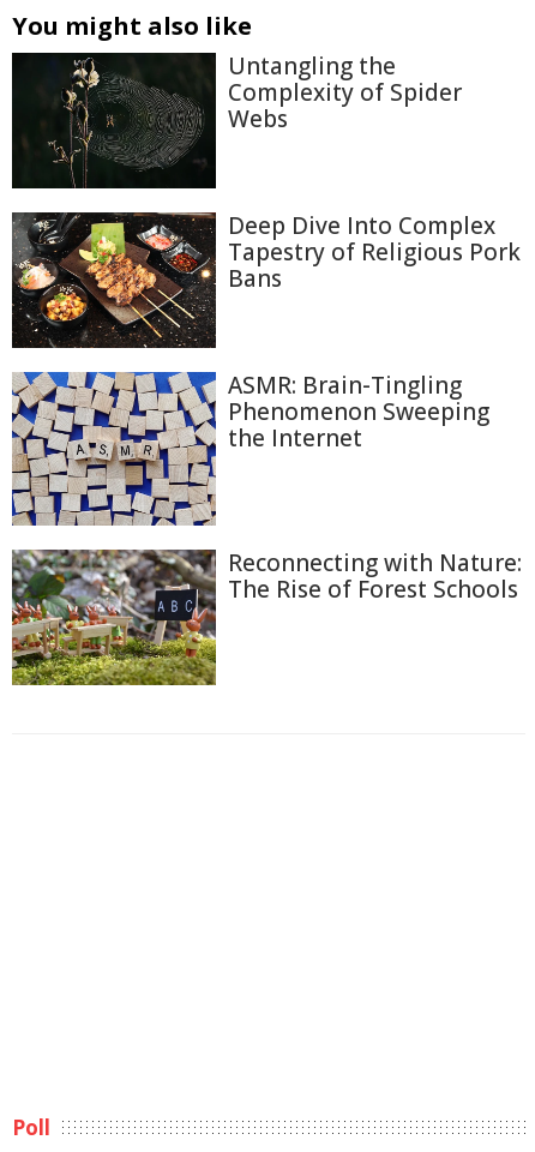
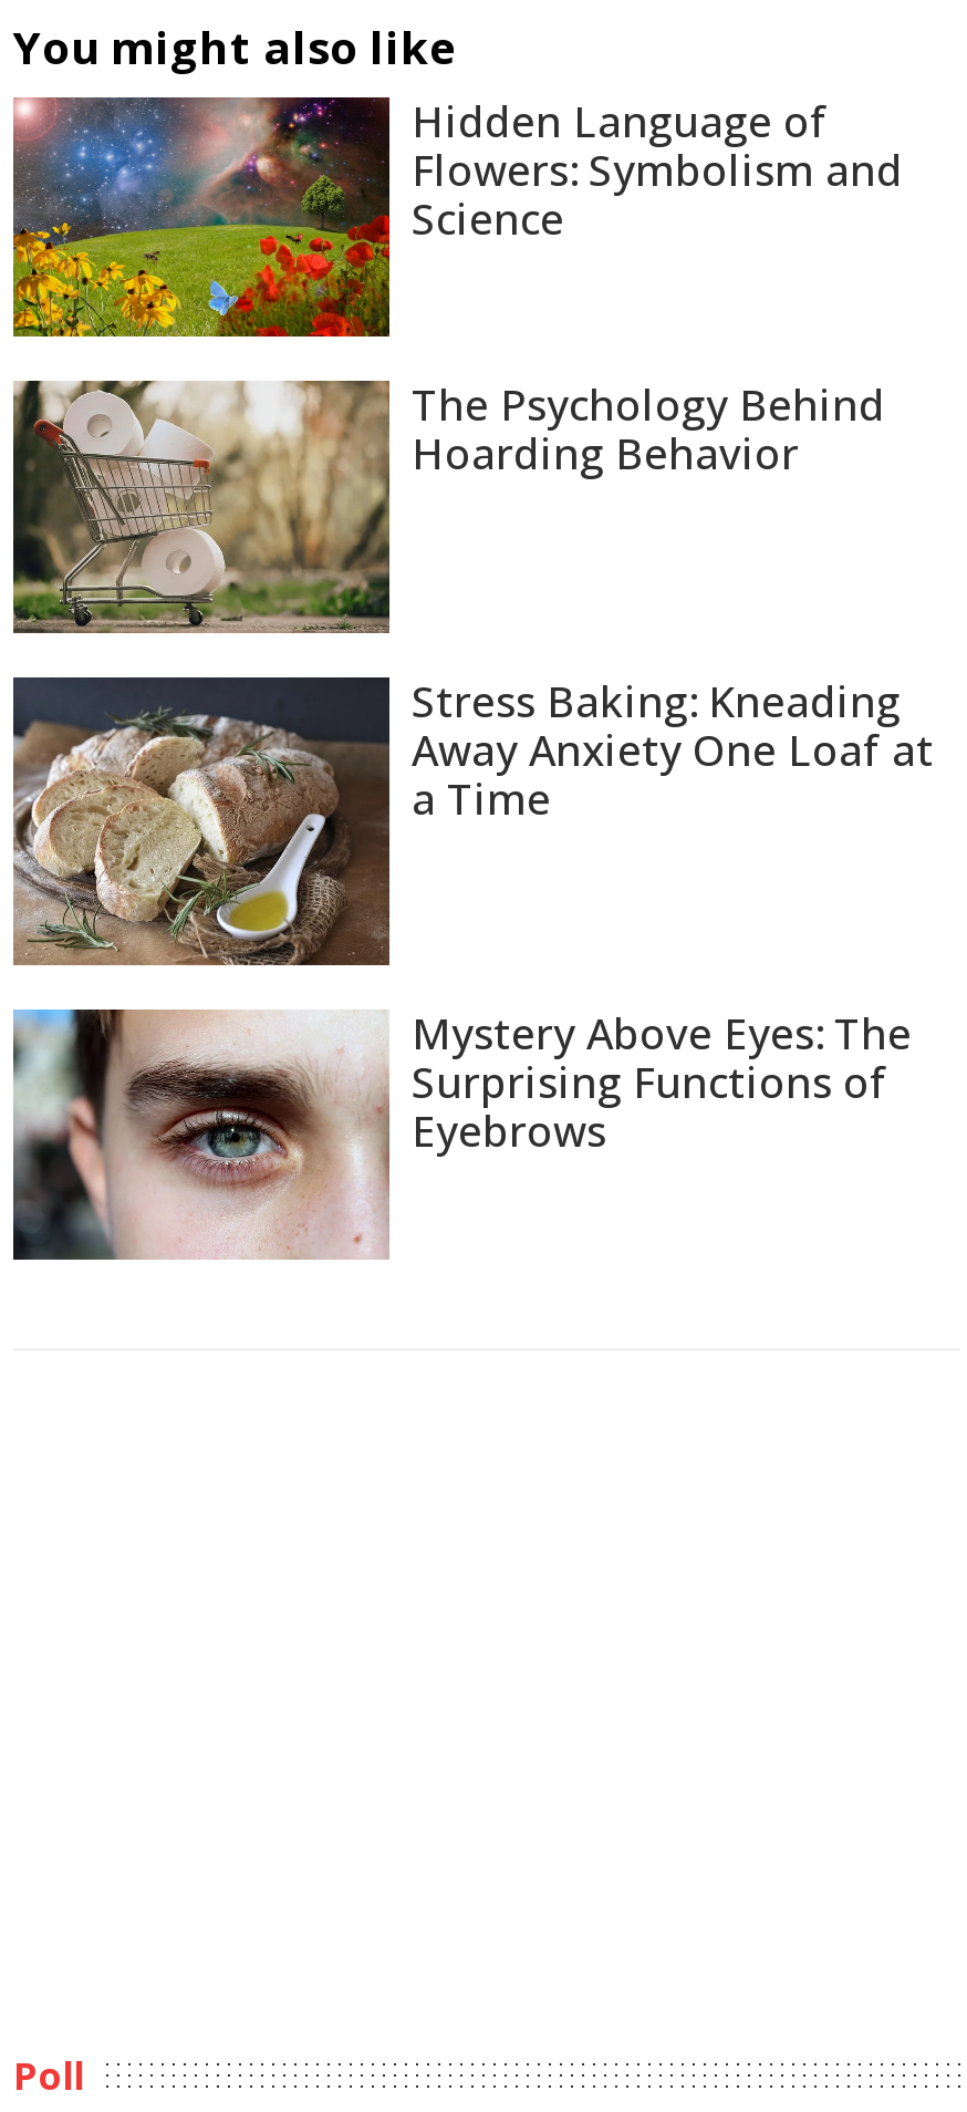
- [image]
- Untangling the
- Complexity of Spider
- Webs
+ [image]
+ Hidden Language of
+ Flowers: Symbolism and
+ Science

- [image]
- Deep Dive Into Complex
- Tapestry of Religious Pork
- Bans
+ [image]
+ The Psychology Behind
+ Hoarding Behavior

- [image]
- ASMR: Brain-Tingling
- Phenomenon Sweeping
- the Internet
+ [image]
+ Stress Baking: Kneading
+ Away Anxiety One Loaf at
+ a Time

- [image]
- Reconnecting with Nature:
- The Rise of Forest Schools
+ [image]
+ Mystery Above Eyes: The
+ Surprising Functions of
+ Eyebrows
